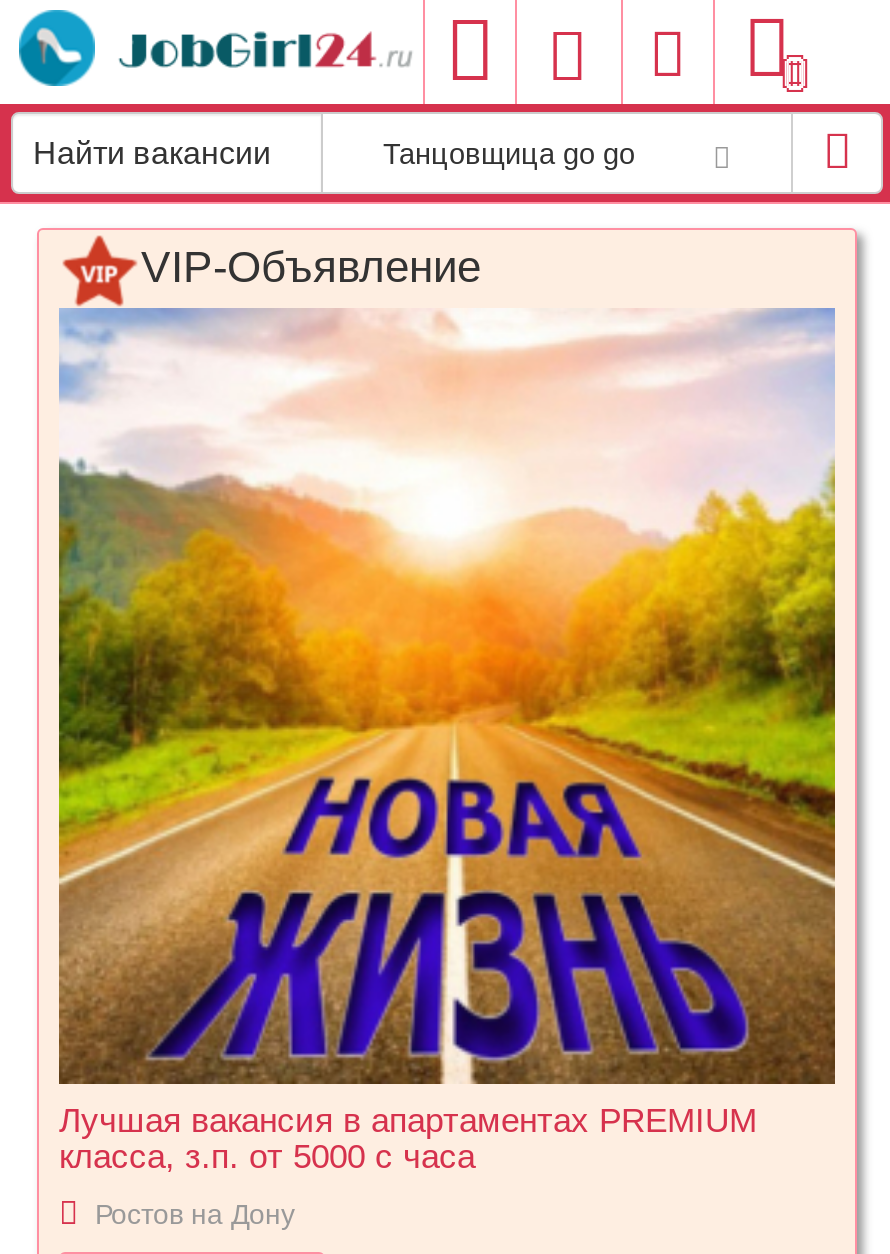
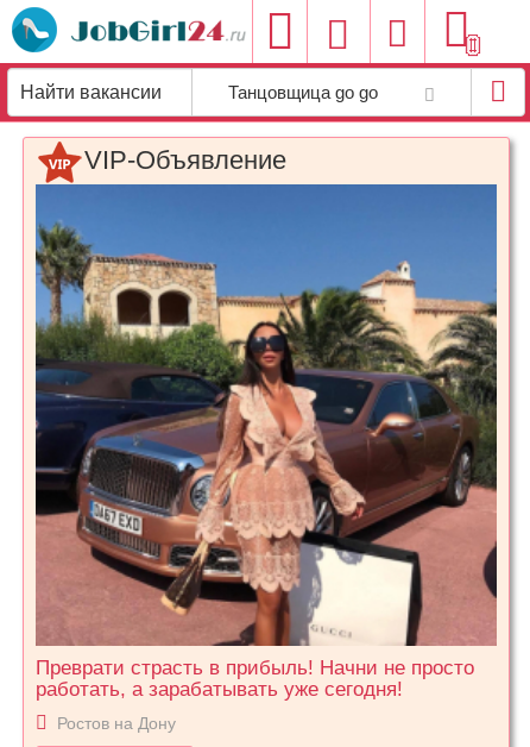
- [image]
- Лучшая вакансия в апартаментах PREMIUM
- класса, з.п. от 5000 с часа
+ [image]
+ Преврати страсть в прибыль! Начни не просто
+ работать, а зарабатывать уже сегодня!
